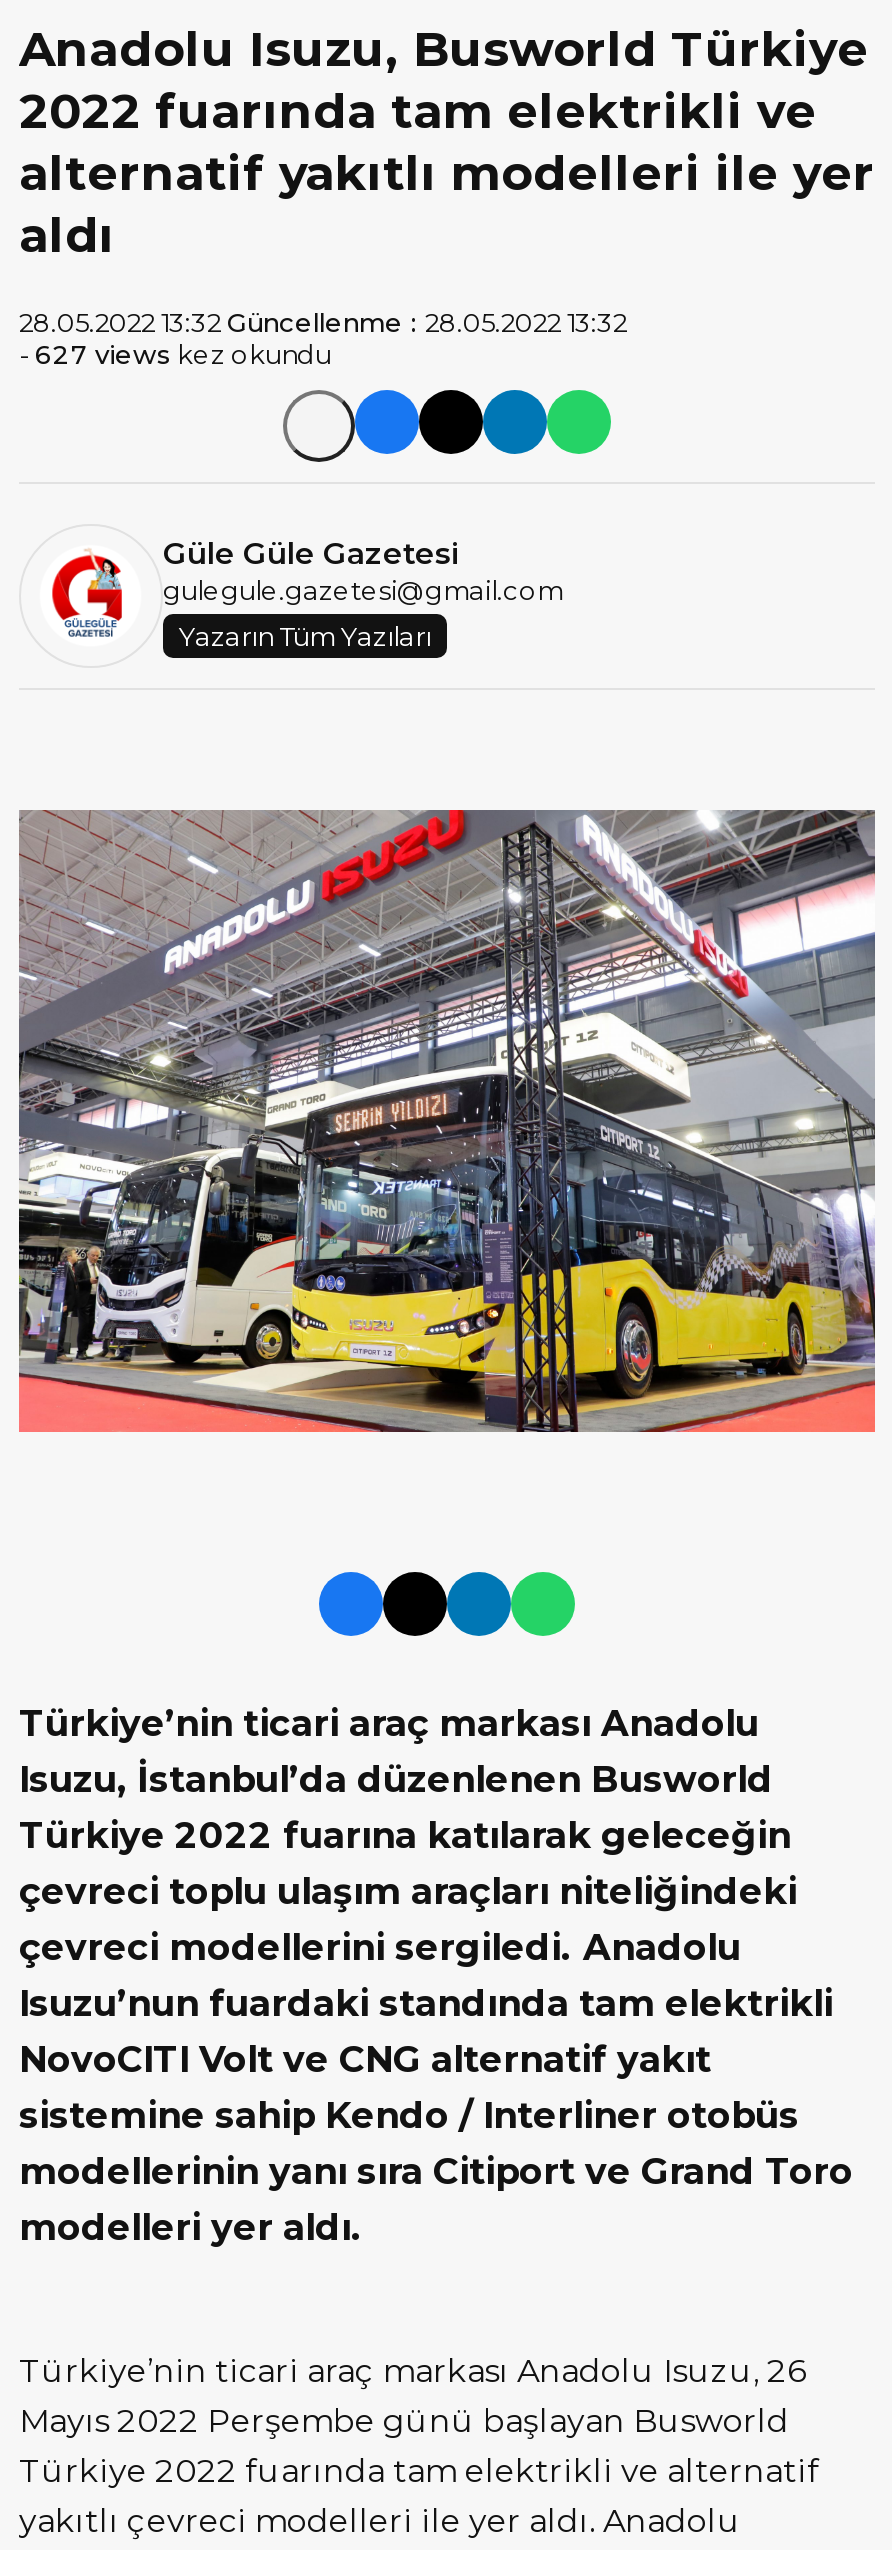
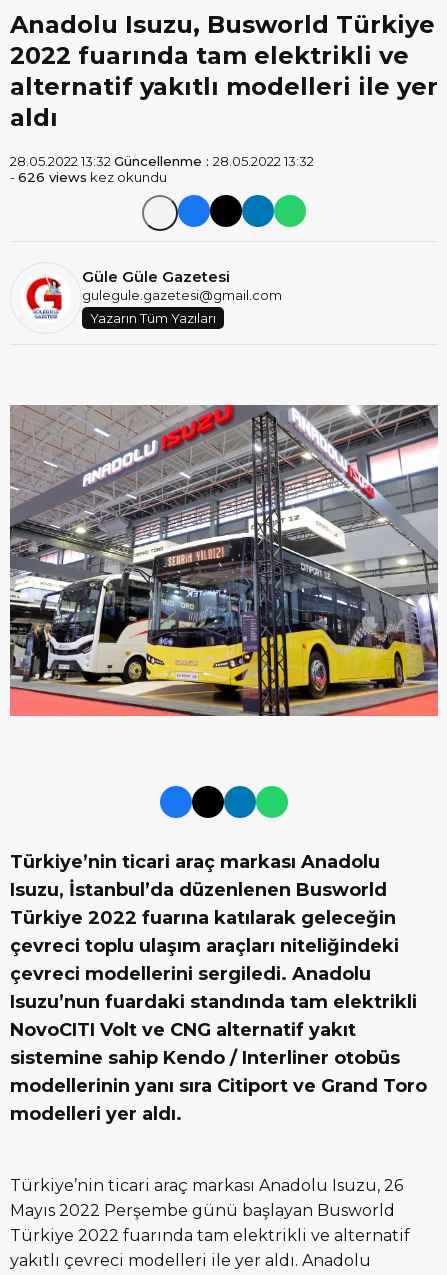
- - 627 views kez okundu
+ - 626 views kez okundu
